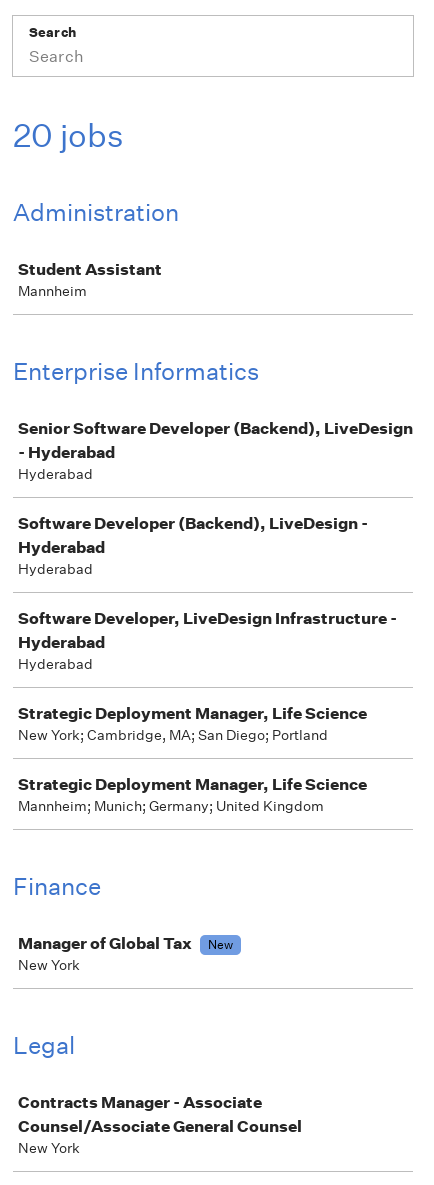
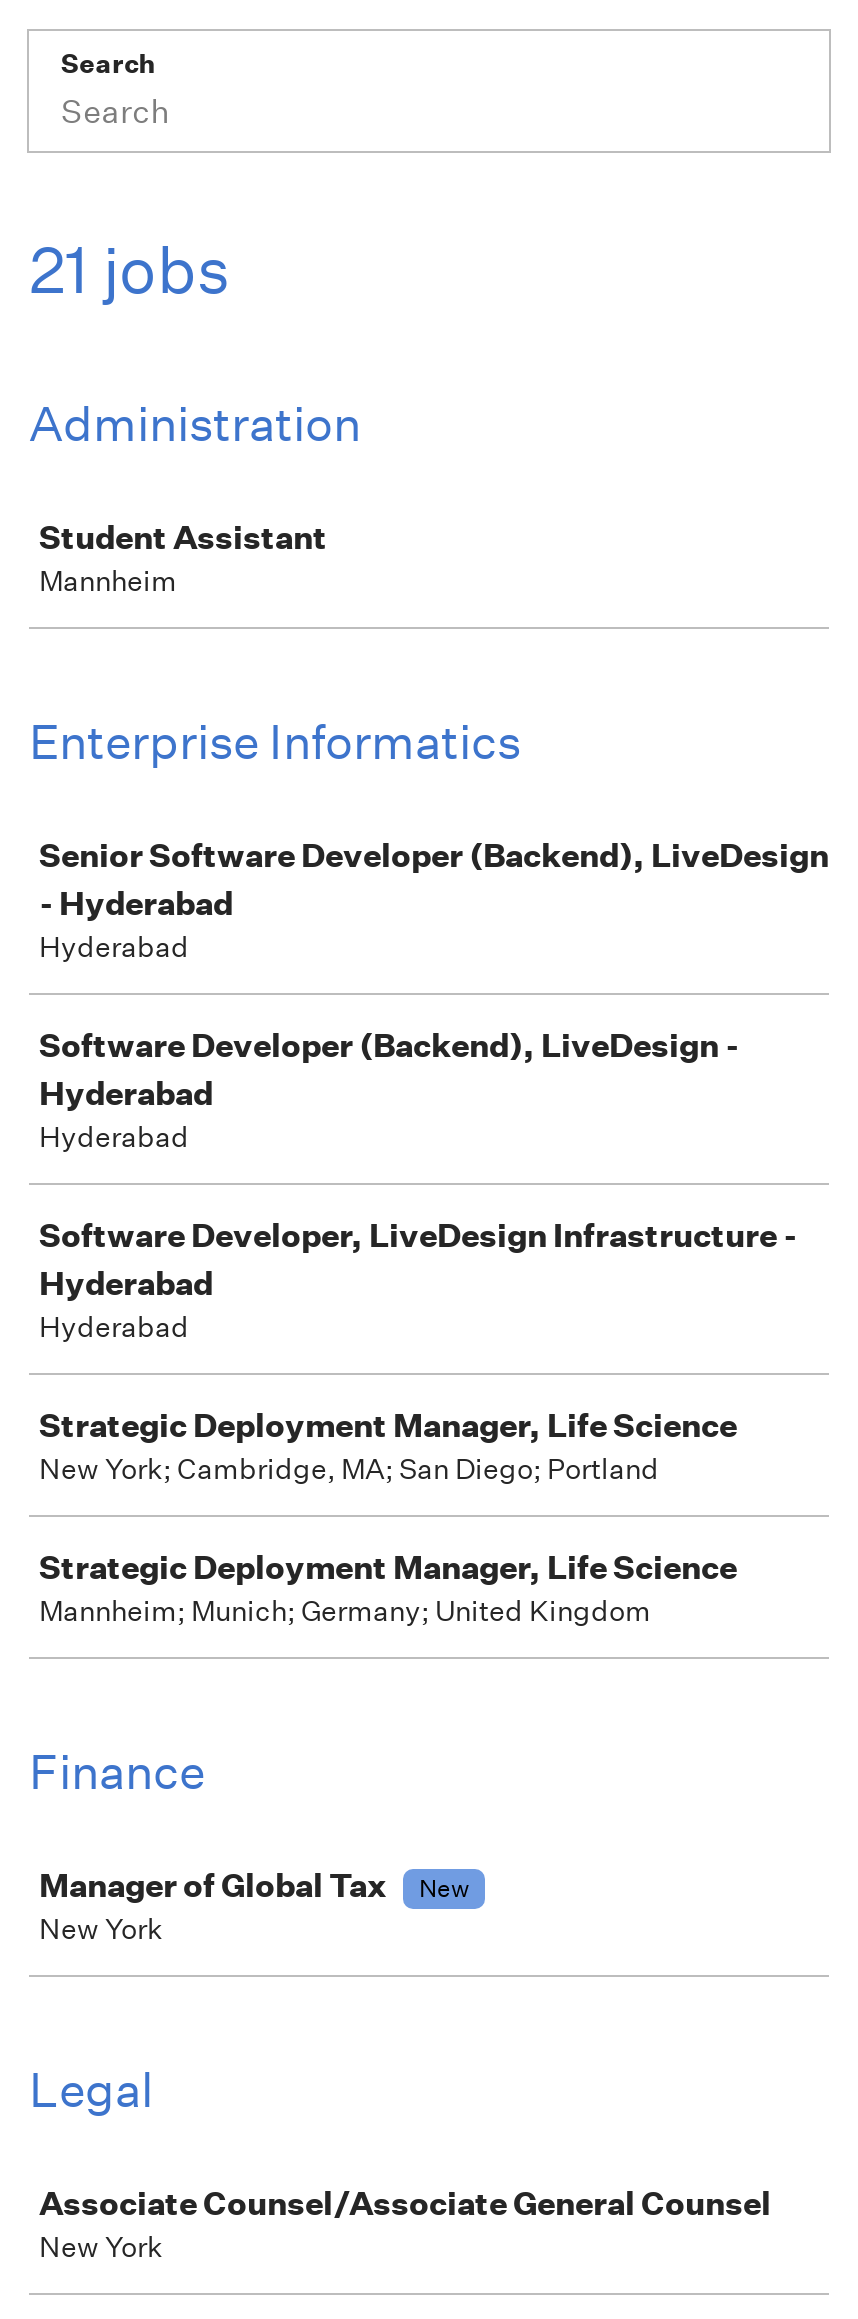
- 20 jobs
+ 21 jobs

- Contracts Manager - Associate
- Counsel/Associate General Counsel
+ Associate Counsel/Associate General Counsel
